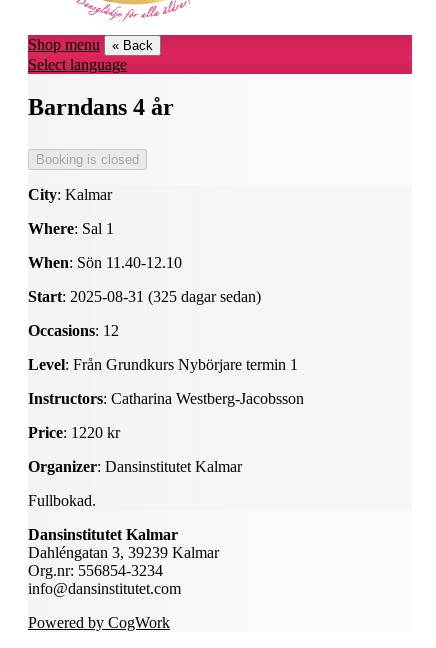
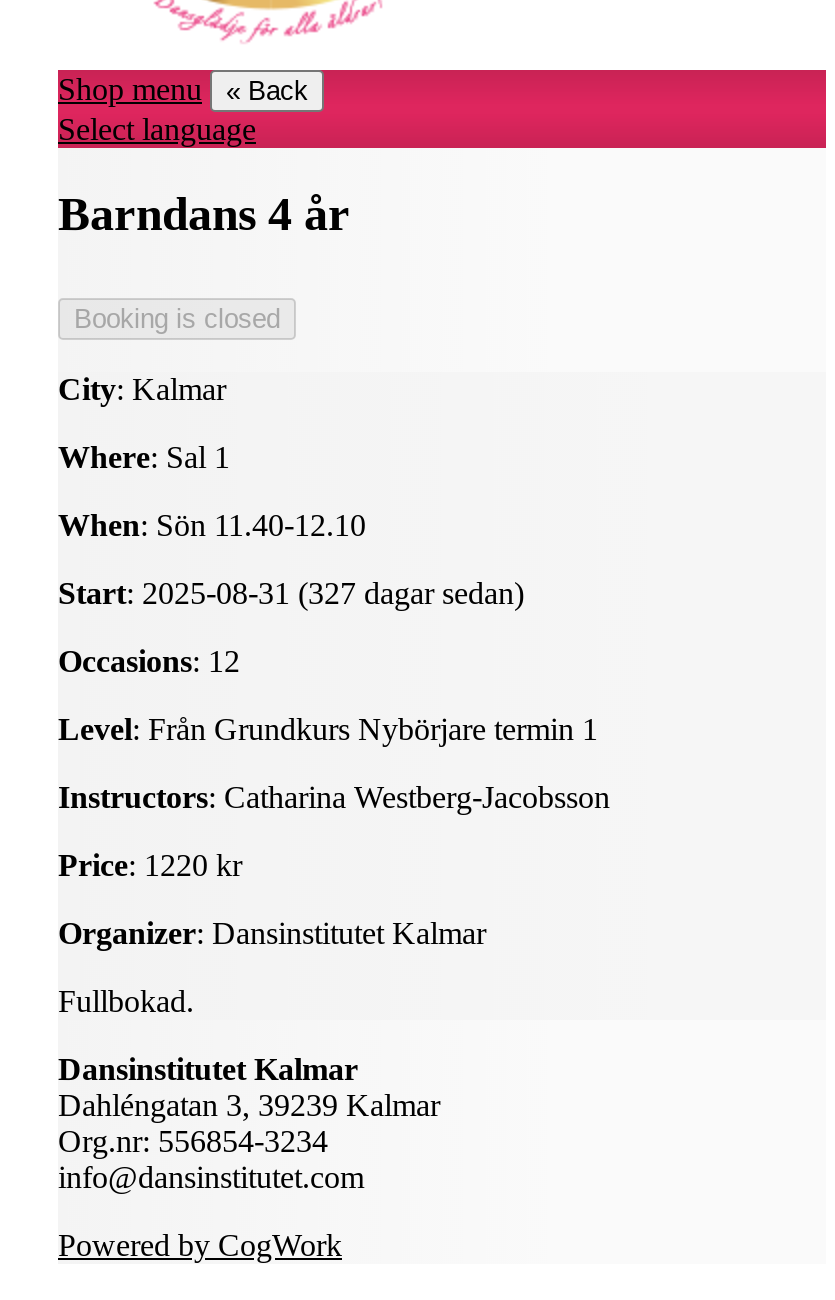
- Start: 2025-08-31 (325 dagar sedan)
+ Start: 2025-08-31 (327 dagar sedan)
